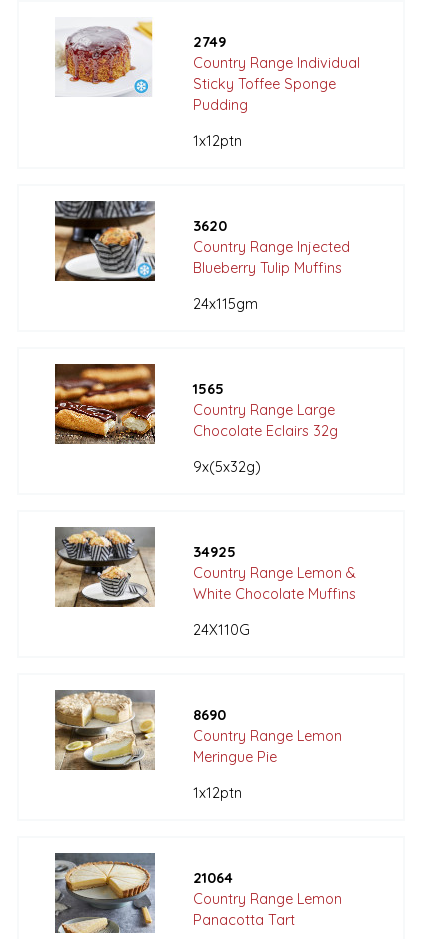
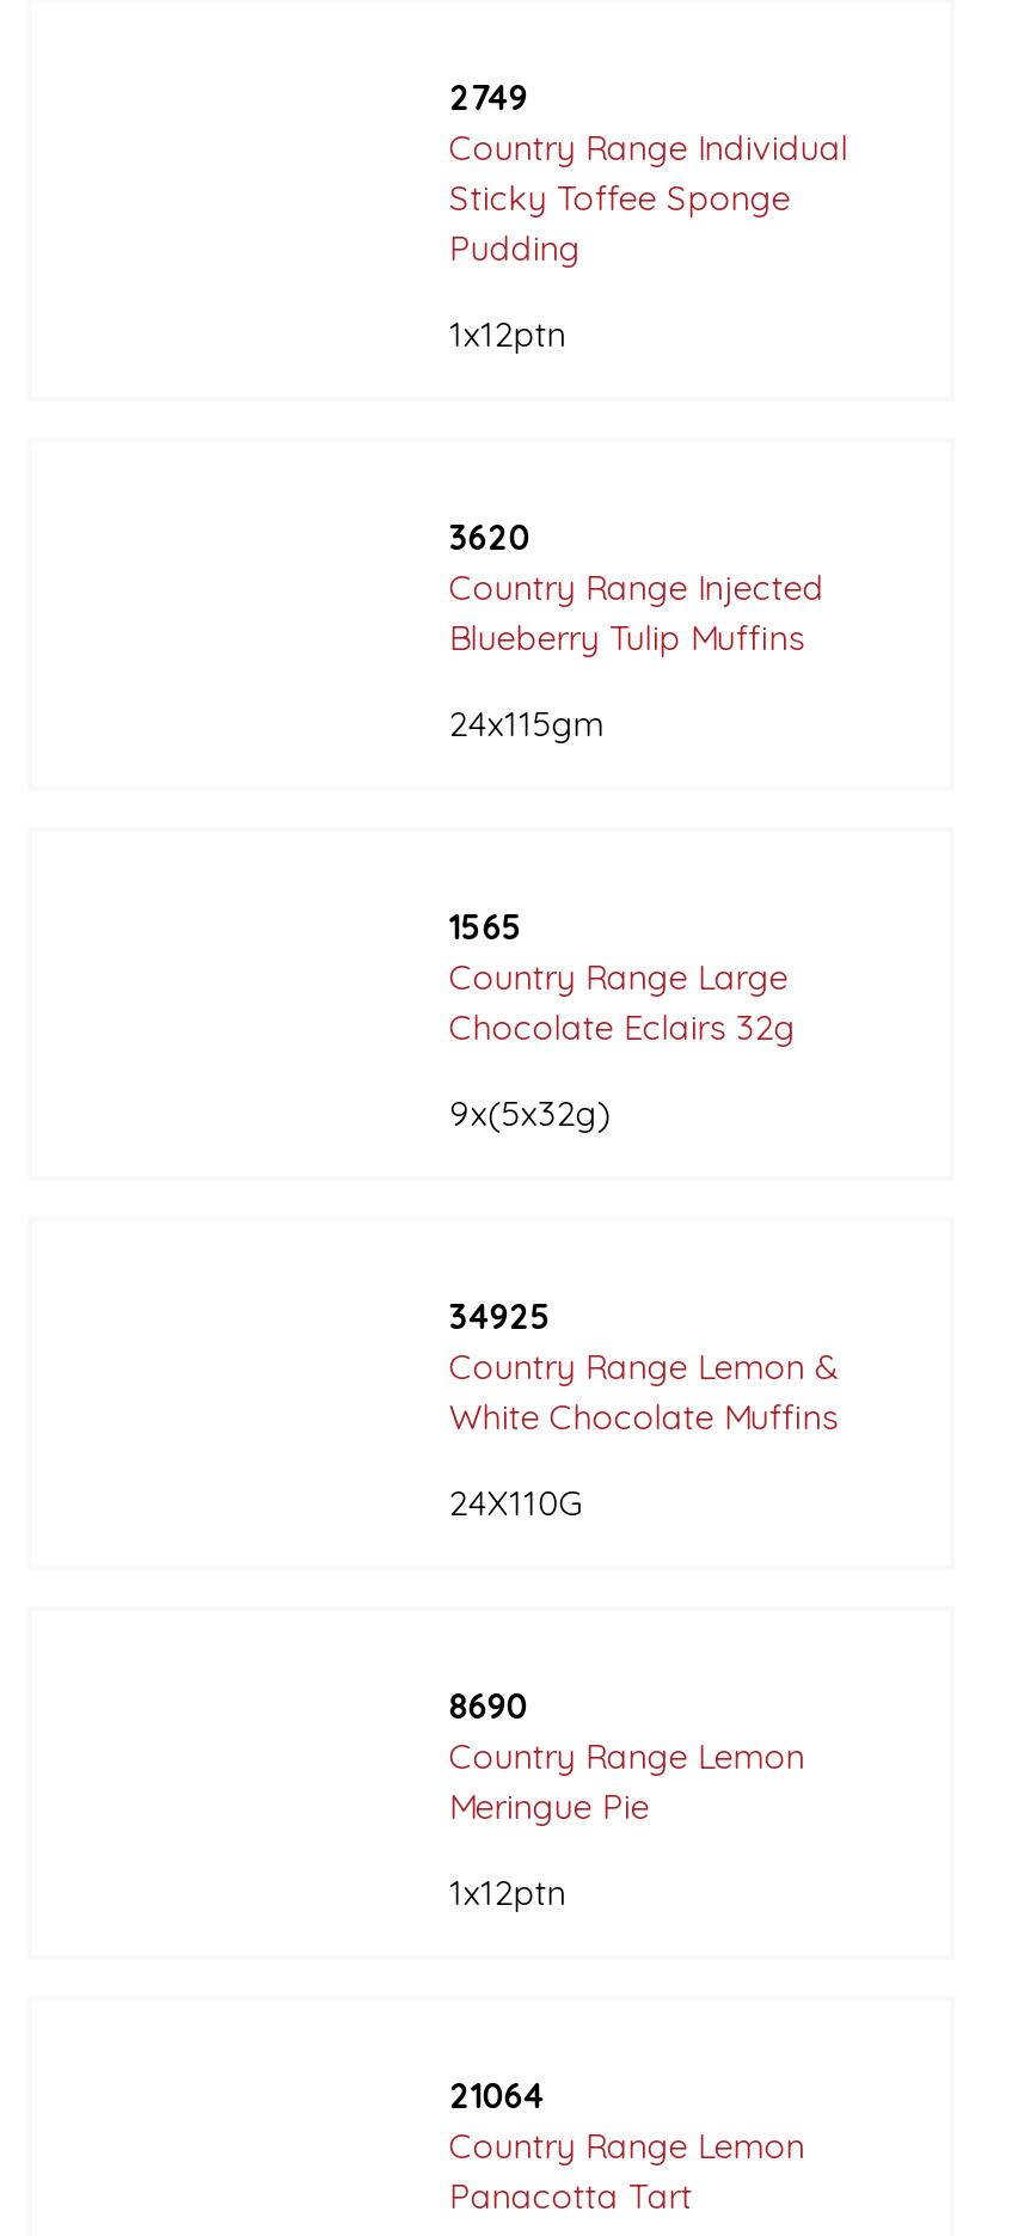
- [image]

- [image]

- [image]

- [image]

- [image]

- [image]
